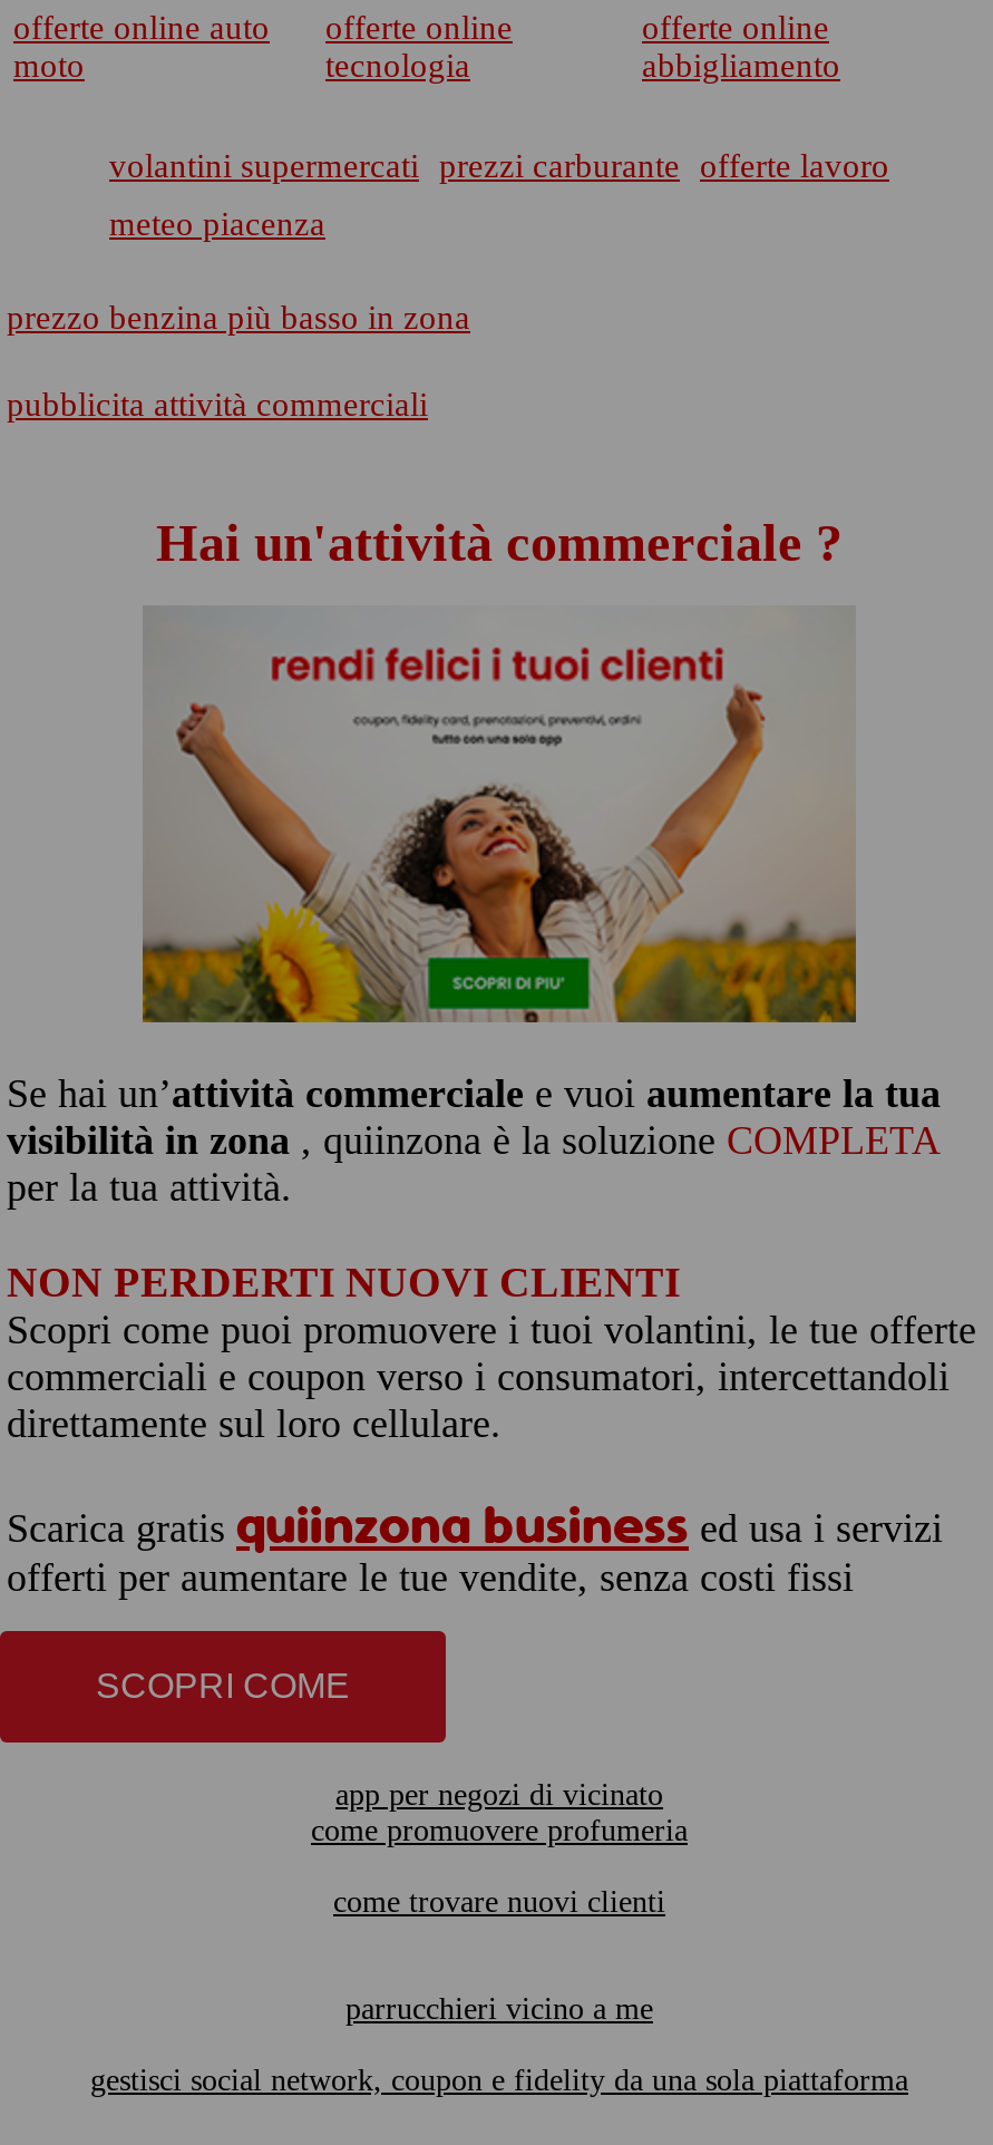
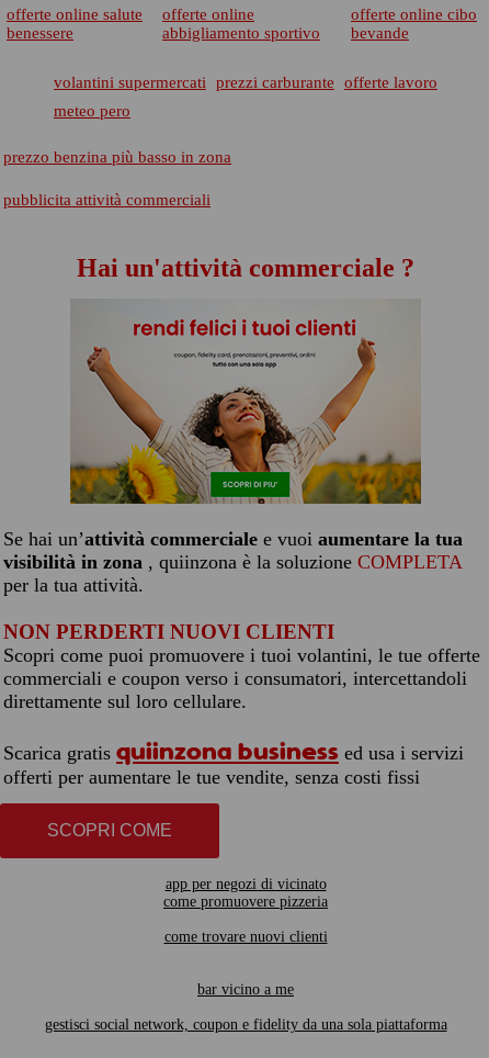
- offerte online auto
- moto
+ offerte online salute
+ benessere

- offerte online
- abbigliamento
+ offerte online cibo
+ bevande

- tecnologia
+ abbigliamento sportivo

- meteo piacenza
+ meteo pero

- come promuovere profumeria
+ come promuovere pizzeria

- parrucchieri vicino a me
+ bar vicino a me
